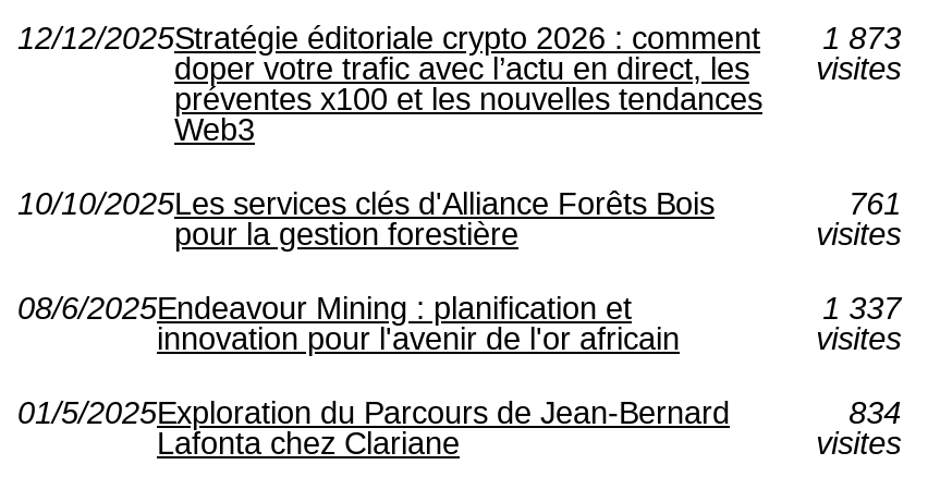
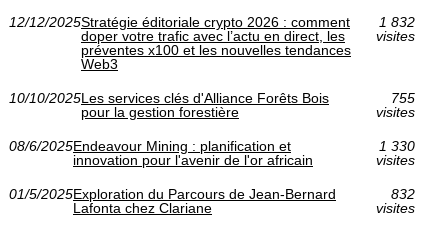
- 12/12/2025Stratégie éditoriale crypto 2026 : comment 1 873
+ 12/12/2025Stratégie éditoriale crypto 2026 : comment 1 832

- 761
+ 755

- 1 337
+ 1 330

- 834
+ 832
